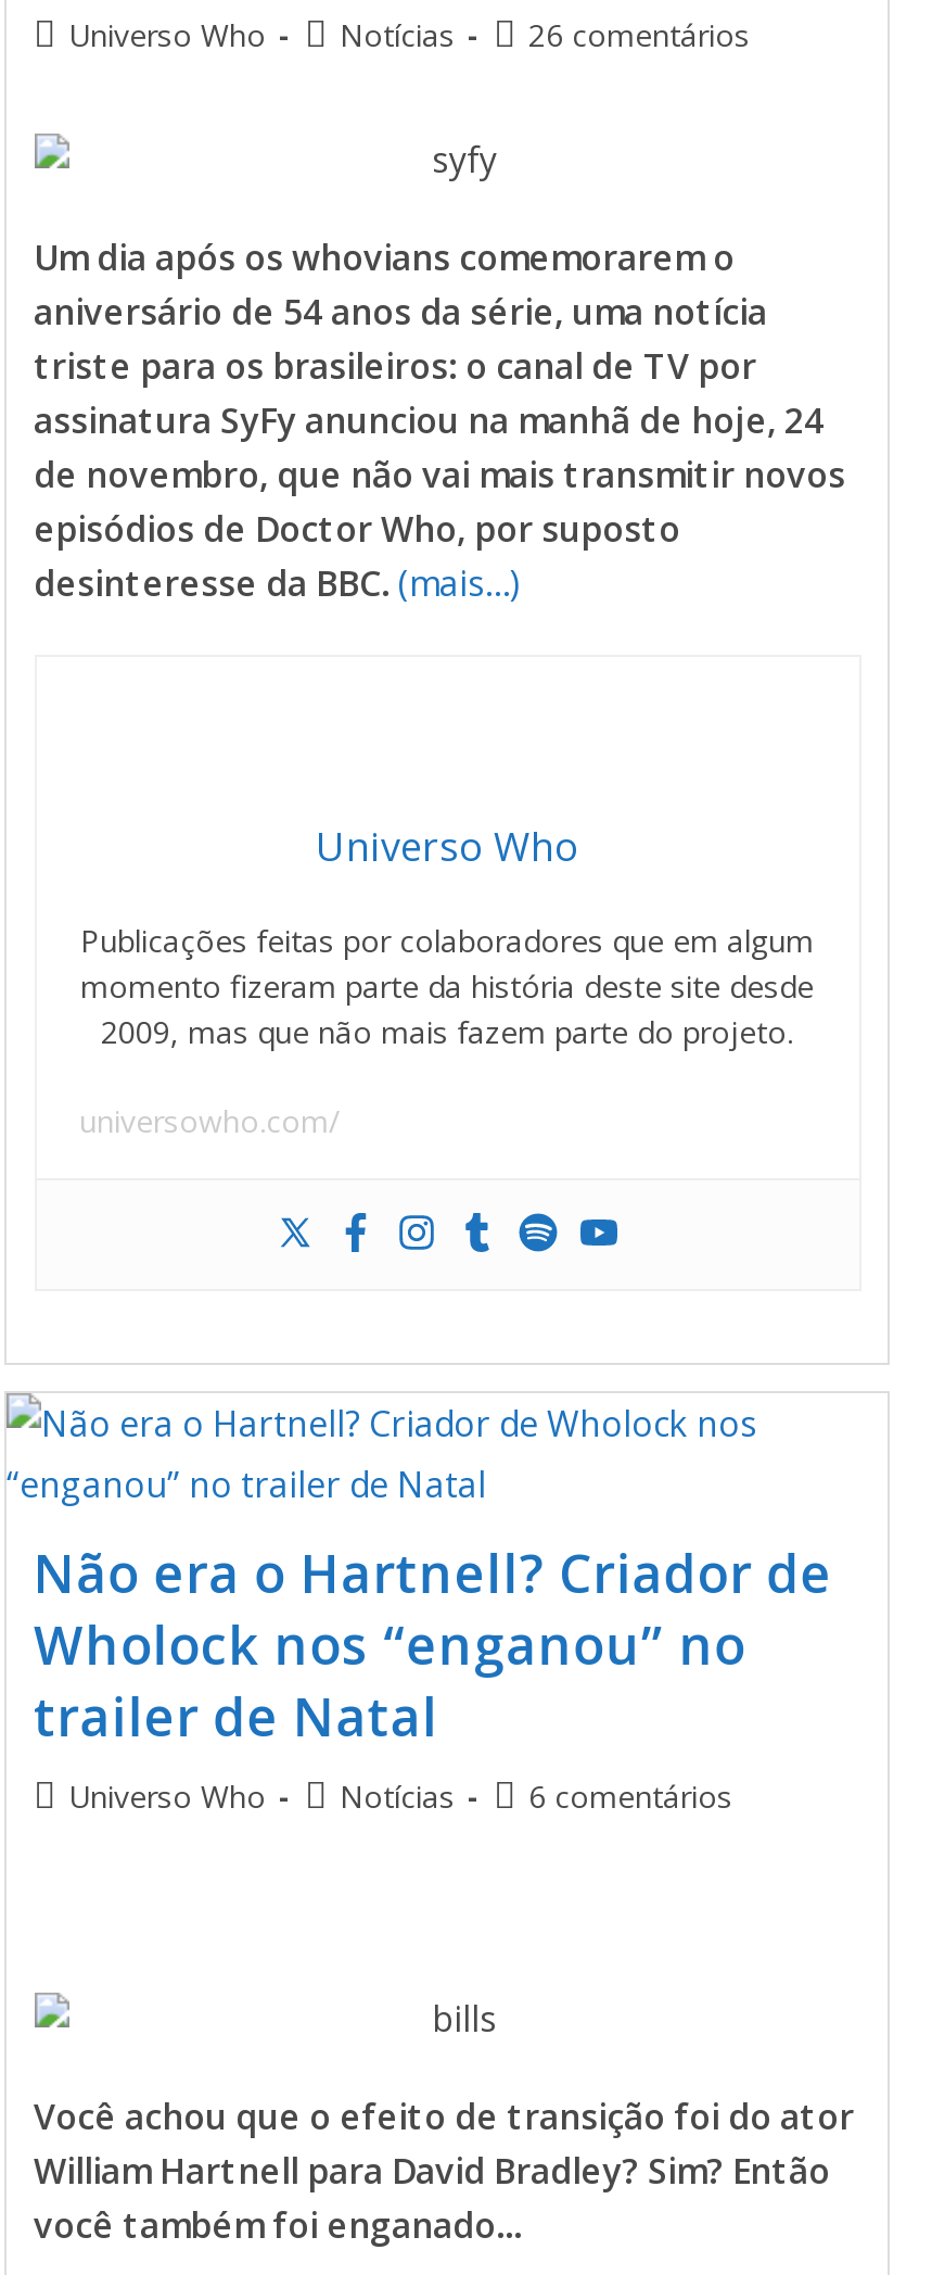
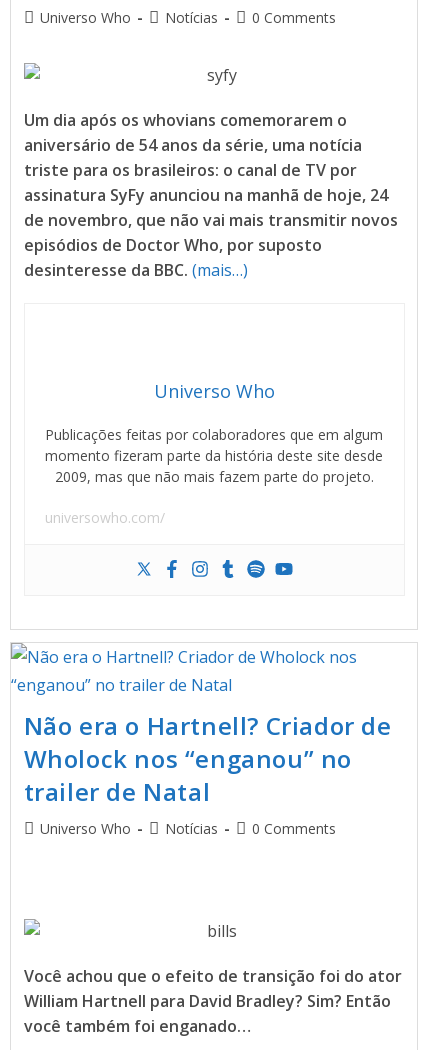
- Universo Who Notícias 26 comentários
+ Universo Who Notícias 0 Comments

- Universo Who Notícias 6 comentários
+ Universo Who Notícias 0 Comments
